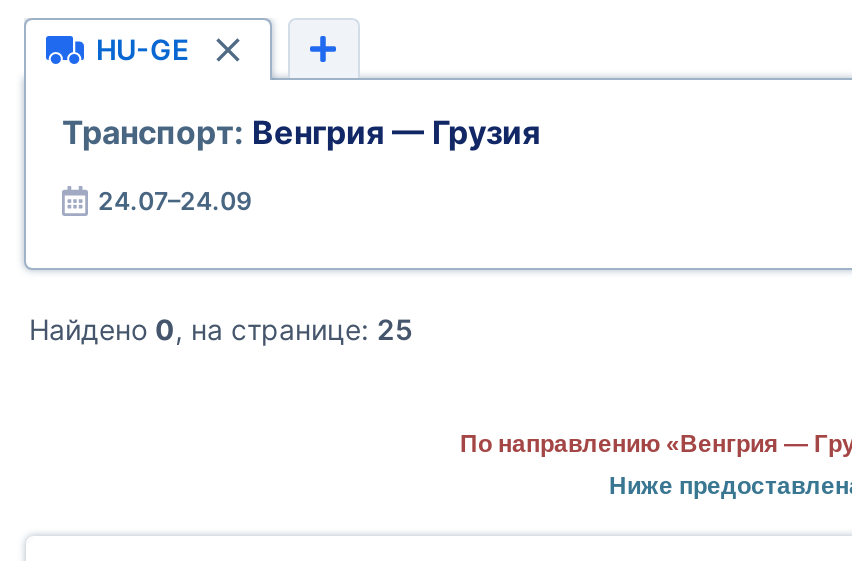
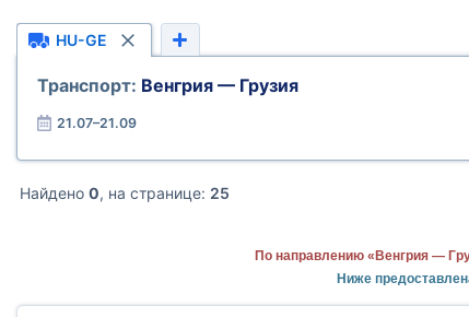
- 24.07–24.09
+ 21.07–21.09
